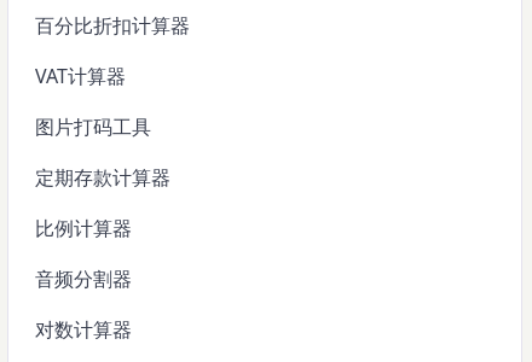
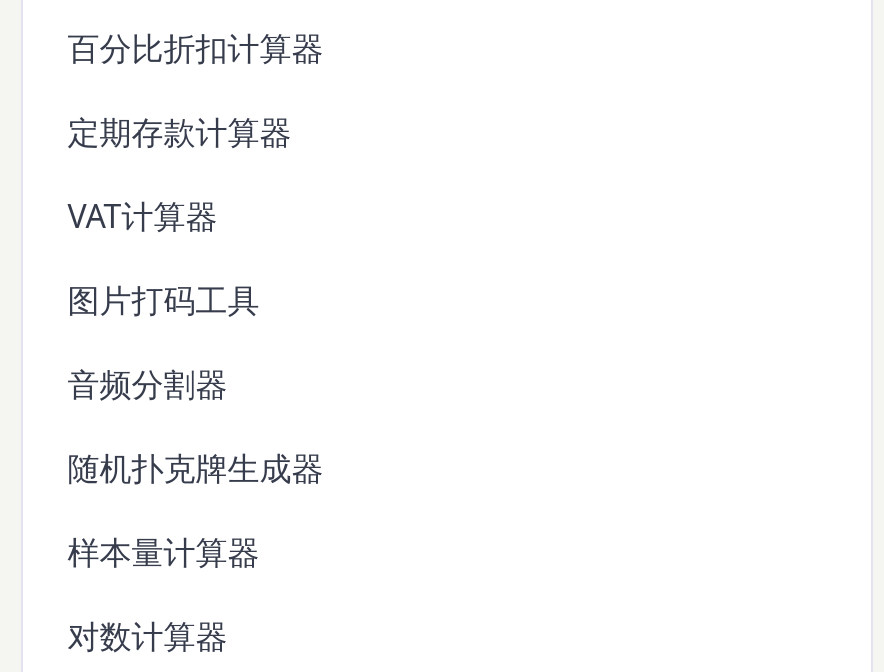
moved up: 定期存款计算器

- 比例计算器

moved up: 音频分割器

+ 随机扑克牌生成器
+ 样本量计算器
